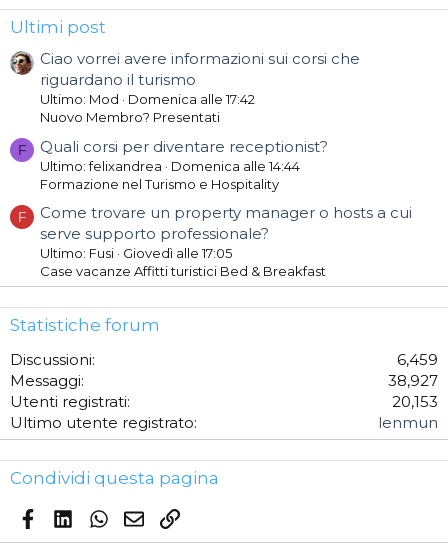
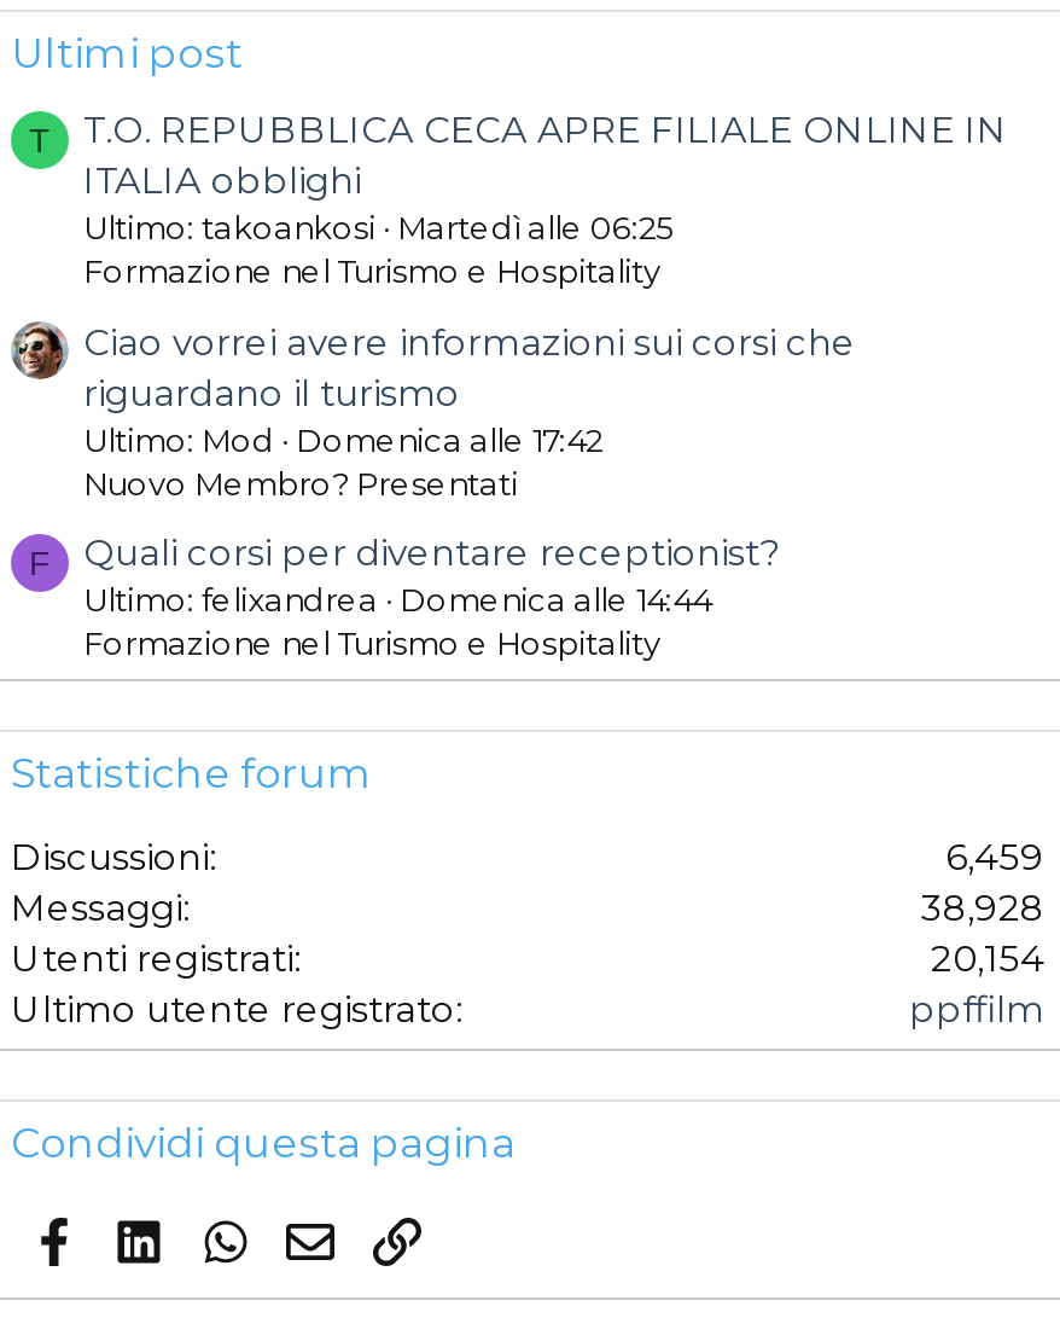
+ T
+ T.O. REPUBBLICA CECA APRE FILIALE ONLINE IN
+ ITALIA obblighi
+ Ultimo: takoankosi Martedì alle 06:25
+ Formazione nel Turismo e Hospitality

moved down: Ciao vorrei avere informazioni sui corsi che | riguardano il turismo | Ultimo: Mod Domenica alle 17:42 | Nuovo Membro? Presentati | F | Quali corsi per diventare receptionist? | Ultimo: felixandrea Domenica alle 14:44 | Formazione nel Turismo e Hospitality

- F
- Come trovare un property manager o hosts a cui
- serve supporto professionale?
- Ultimo: Fusi Giovedì alle 17:05
- Case vacanze Affitti turistici Bed & Breakfast

- 38,927
+ 38,928

- 20,153
+ 20,154

- lenmun
+ ppffilm
